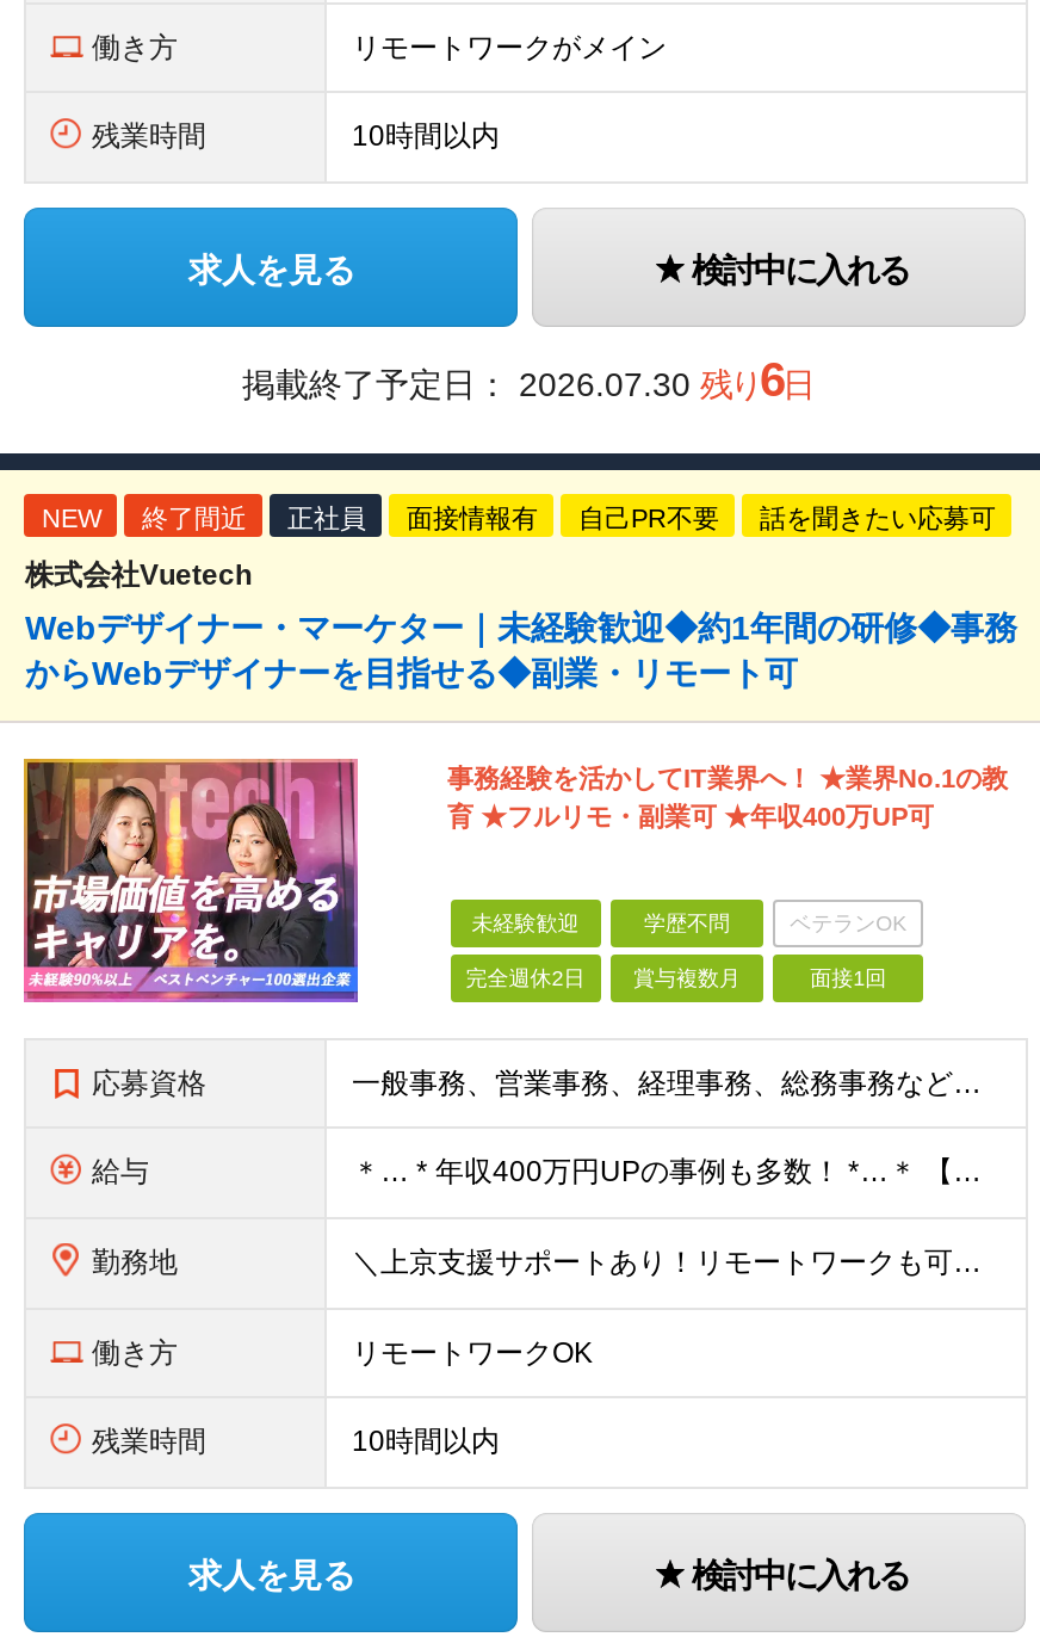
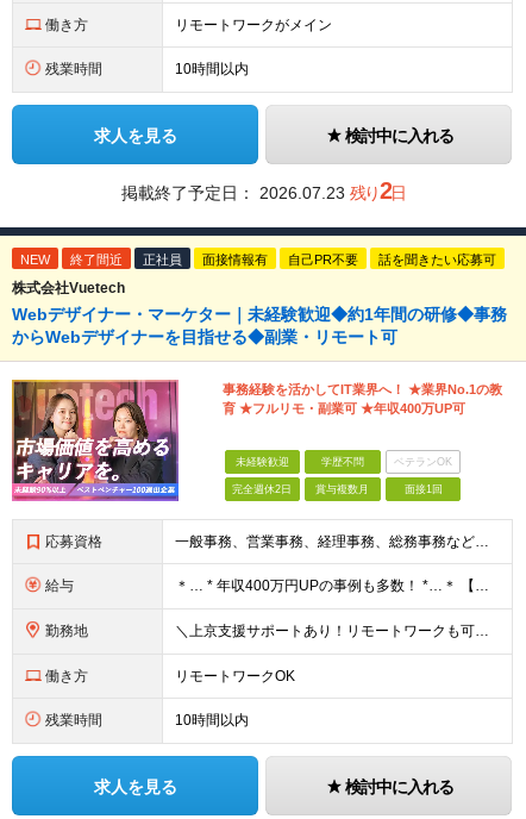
- 掲載終了予定日：2026.07.30 残り6日
+ 掲載終了予定日：2026.07.23 残り2日
